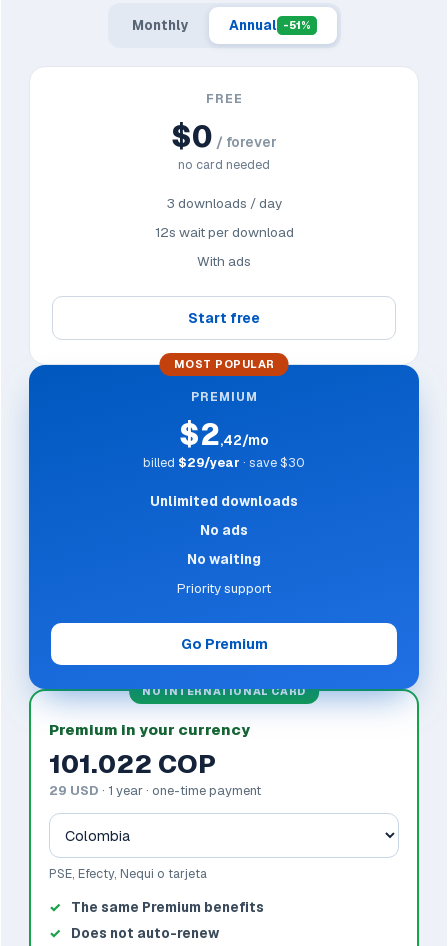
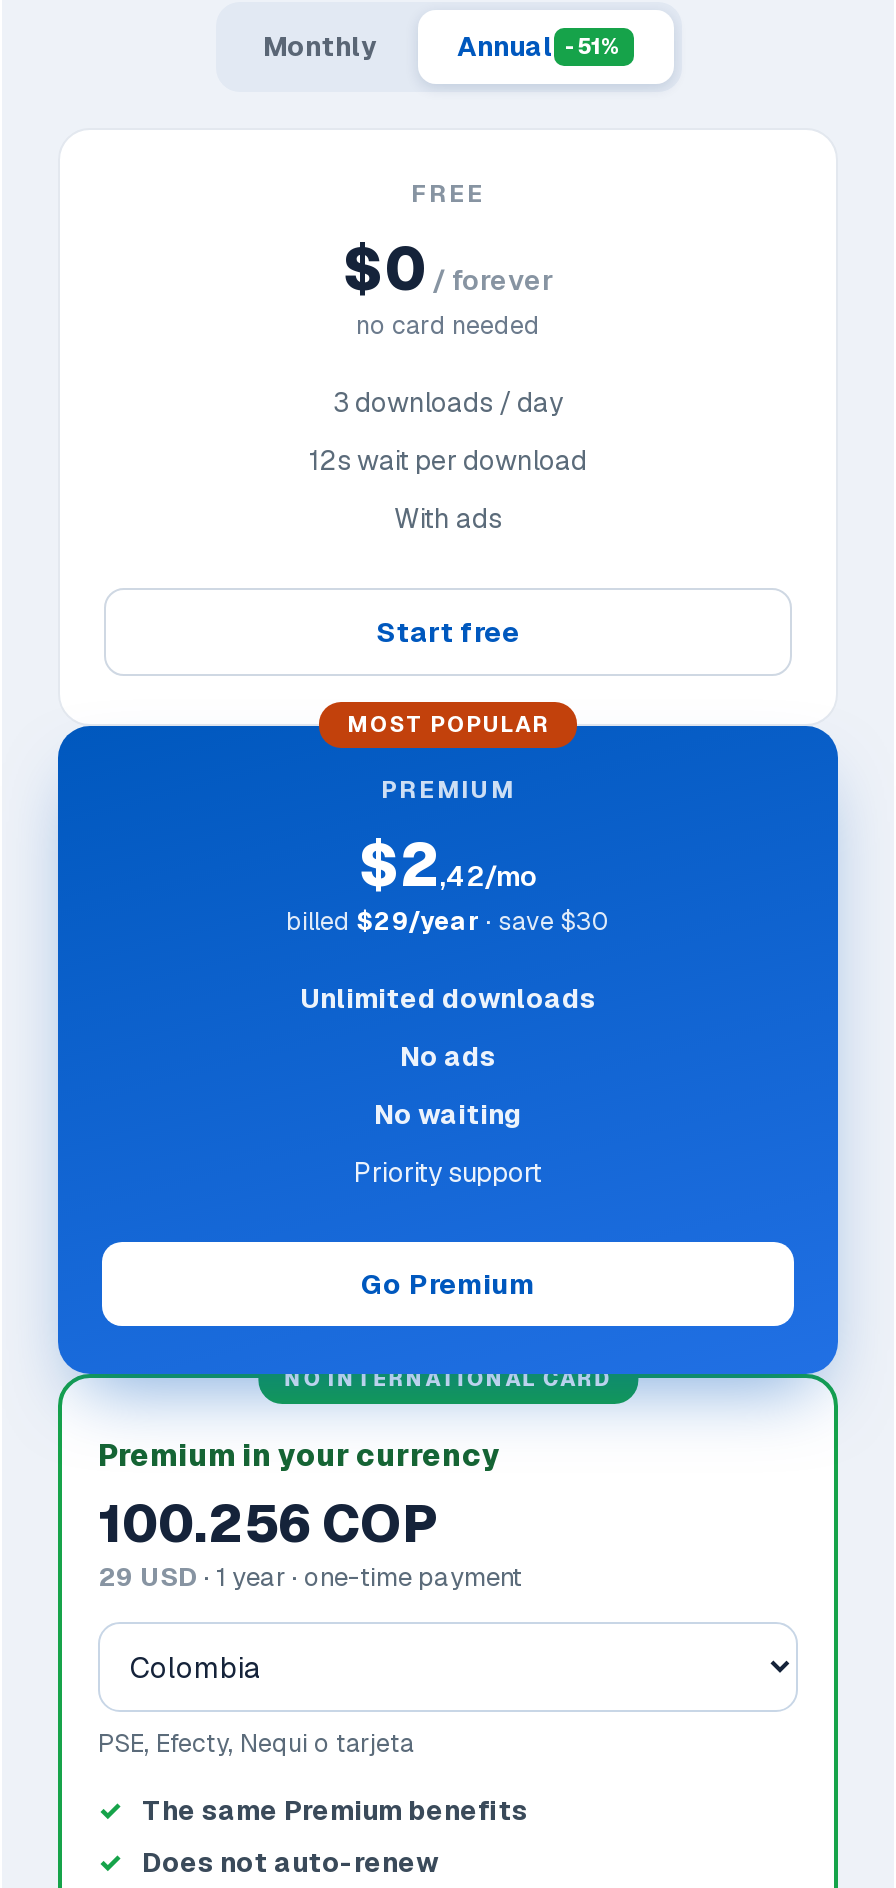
- 101.022 COP
+ 100.256 COP
